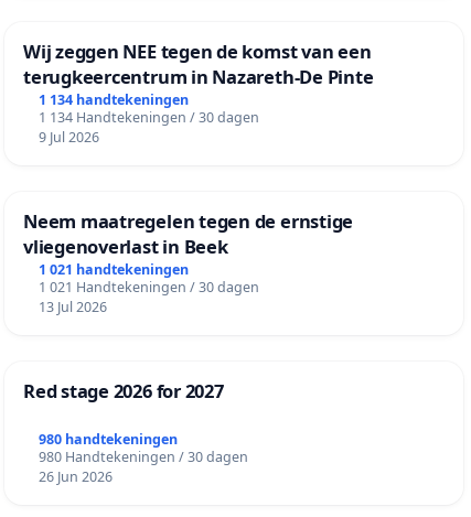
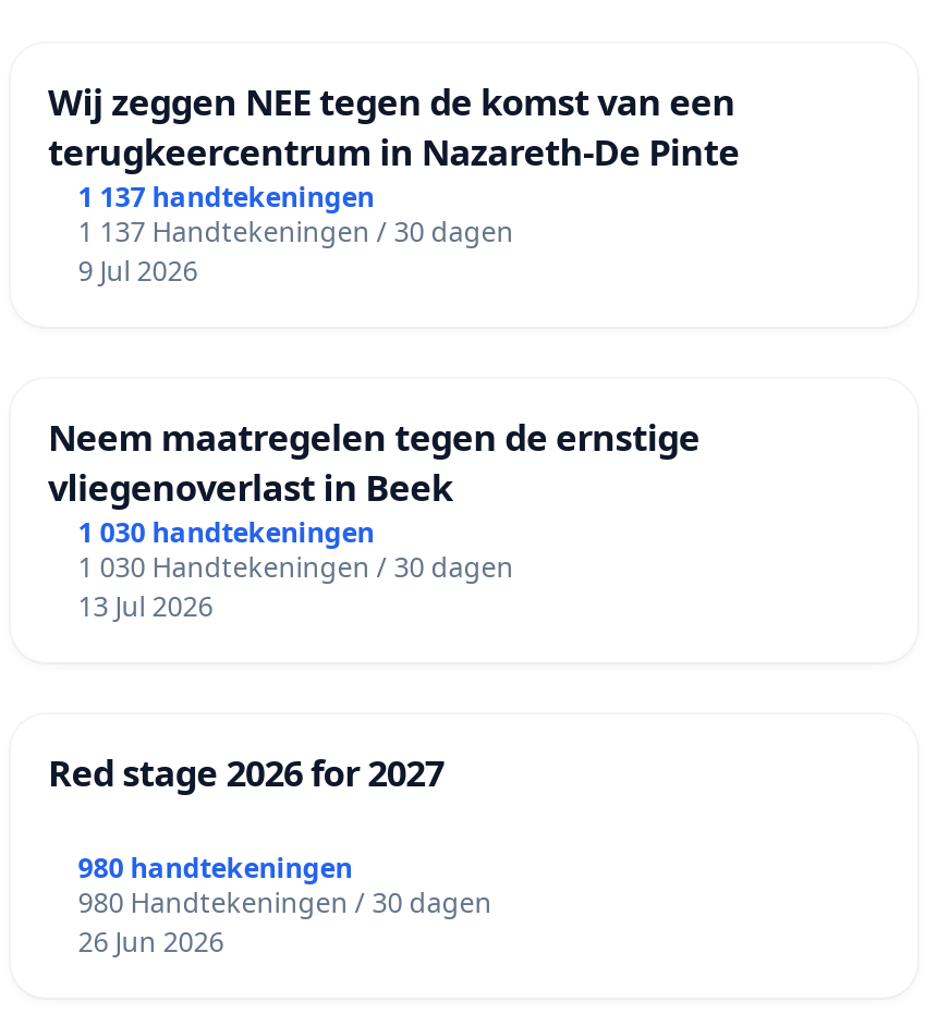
- 1 134 handtekeningen
+ 1 137 handtekeningen

- 1 134 Handtekeningen / 30 dagen
+ 1 137 Handtekeningen / 30 dagen

- 1 021 handtekeningen
+ 1 030 handtekeningen

- 1 021 Handtekeningen / 30 dagen
+ 1 030 Handtekeningen / 30 dagen
